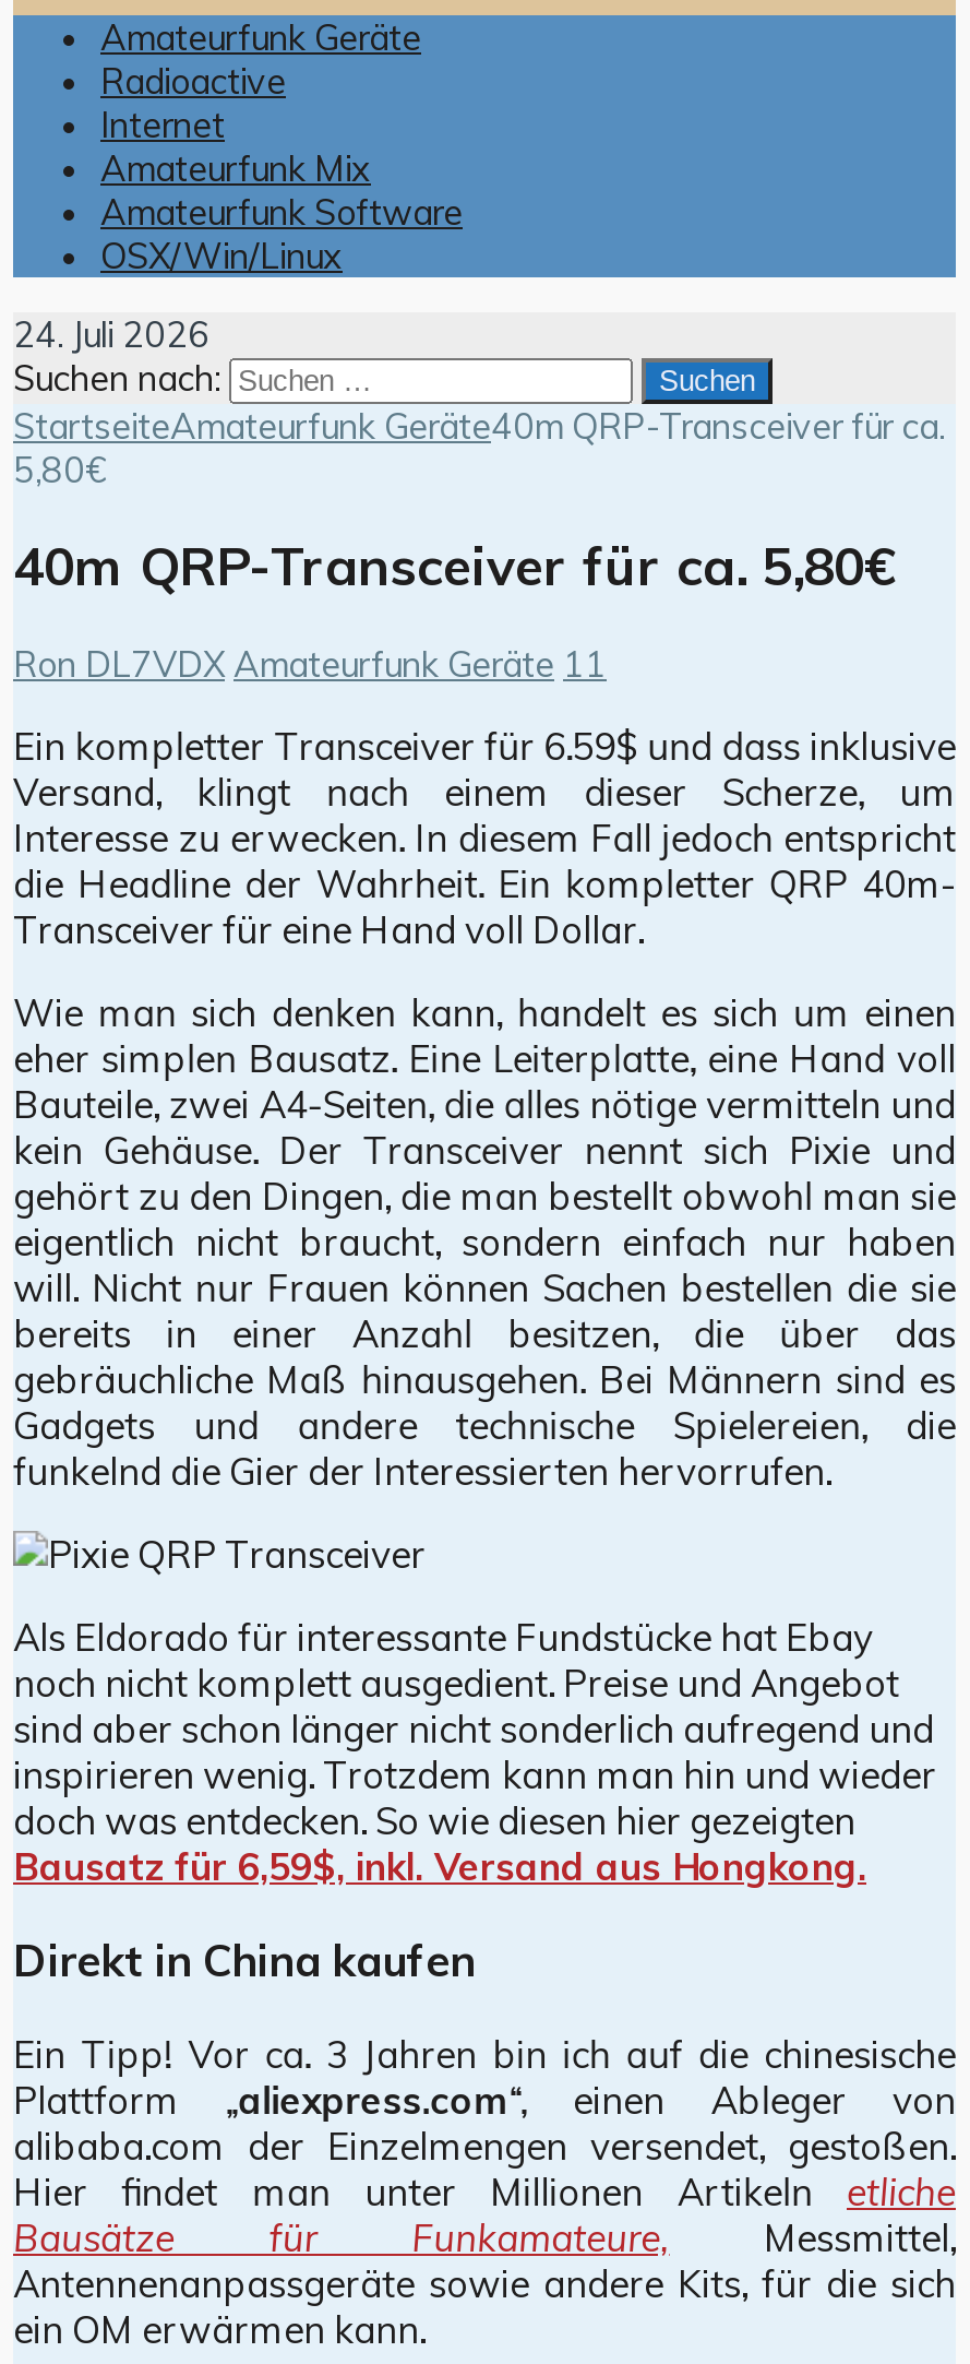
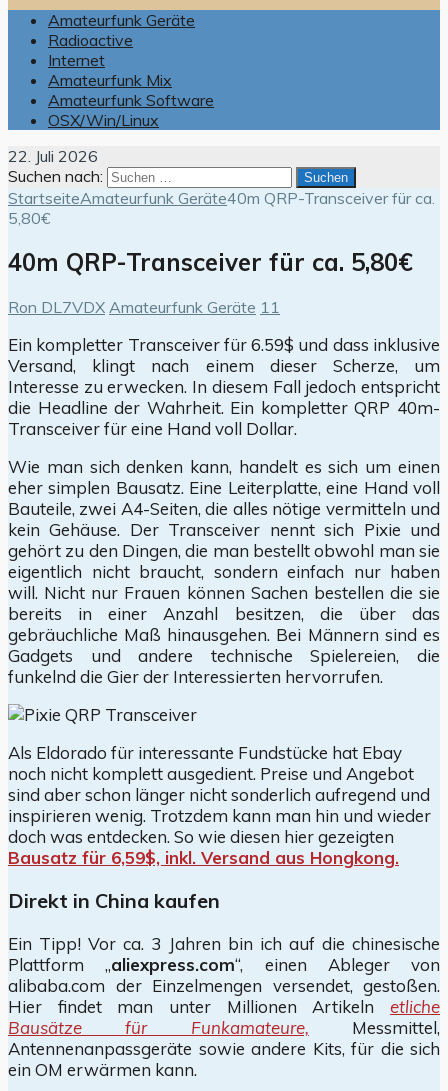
- 24. Juli 2026
+ 22. Juli 2026
